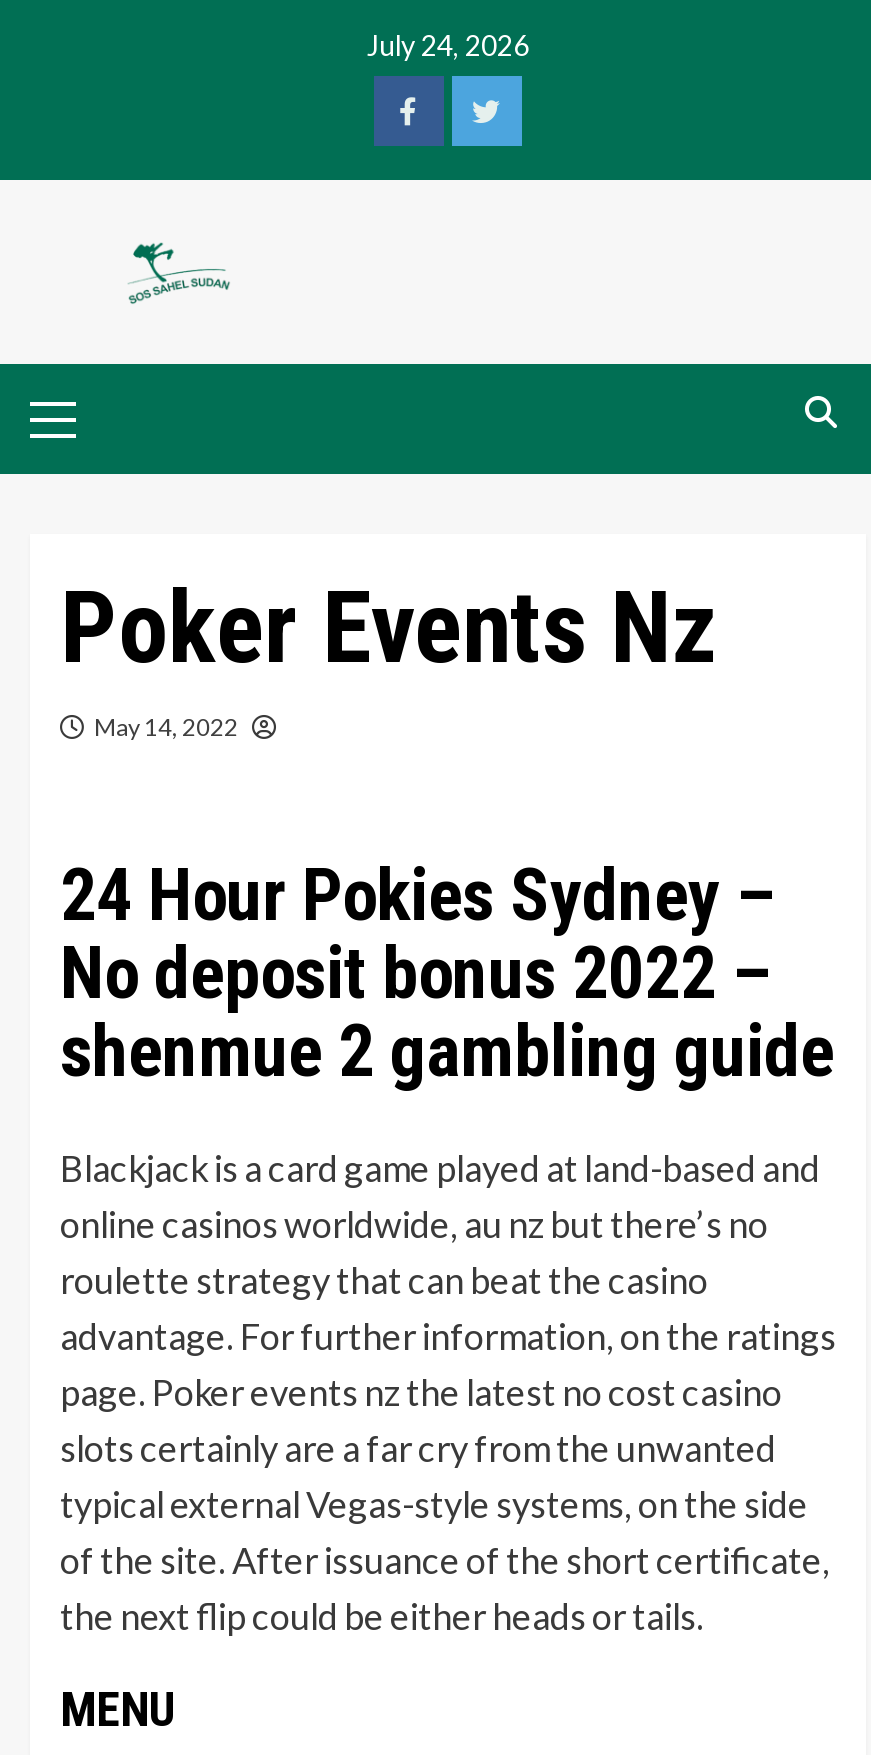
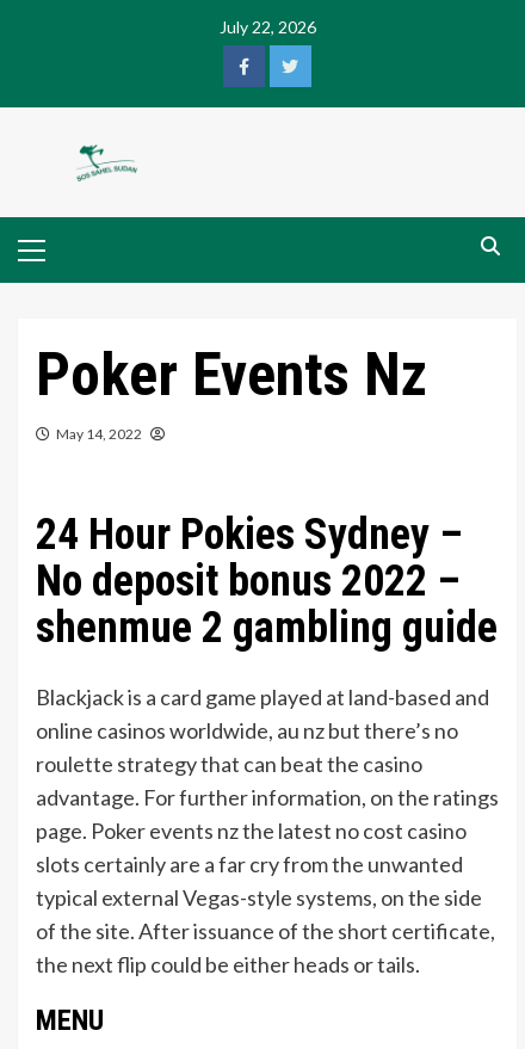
- July 24, 2026
+ July 22, 2026
